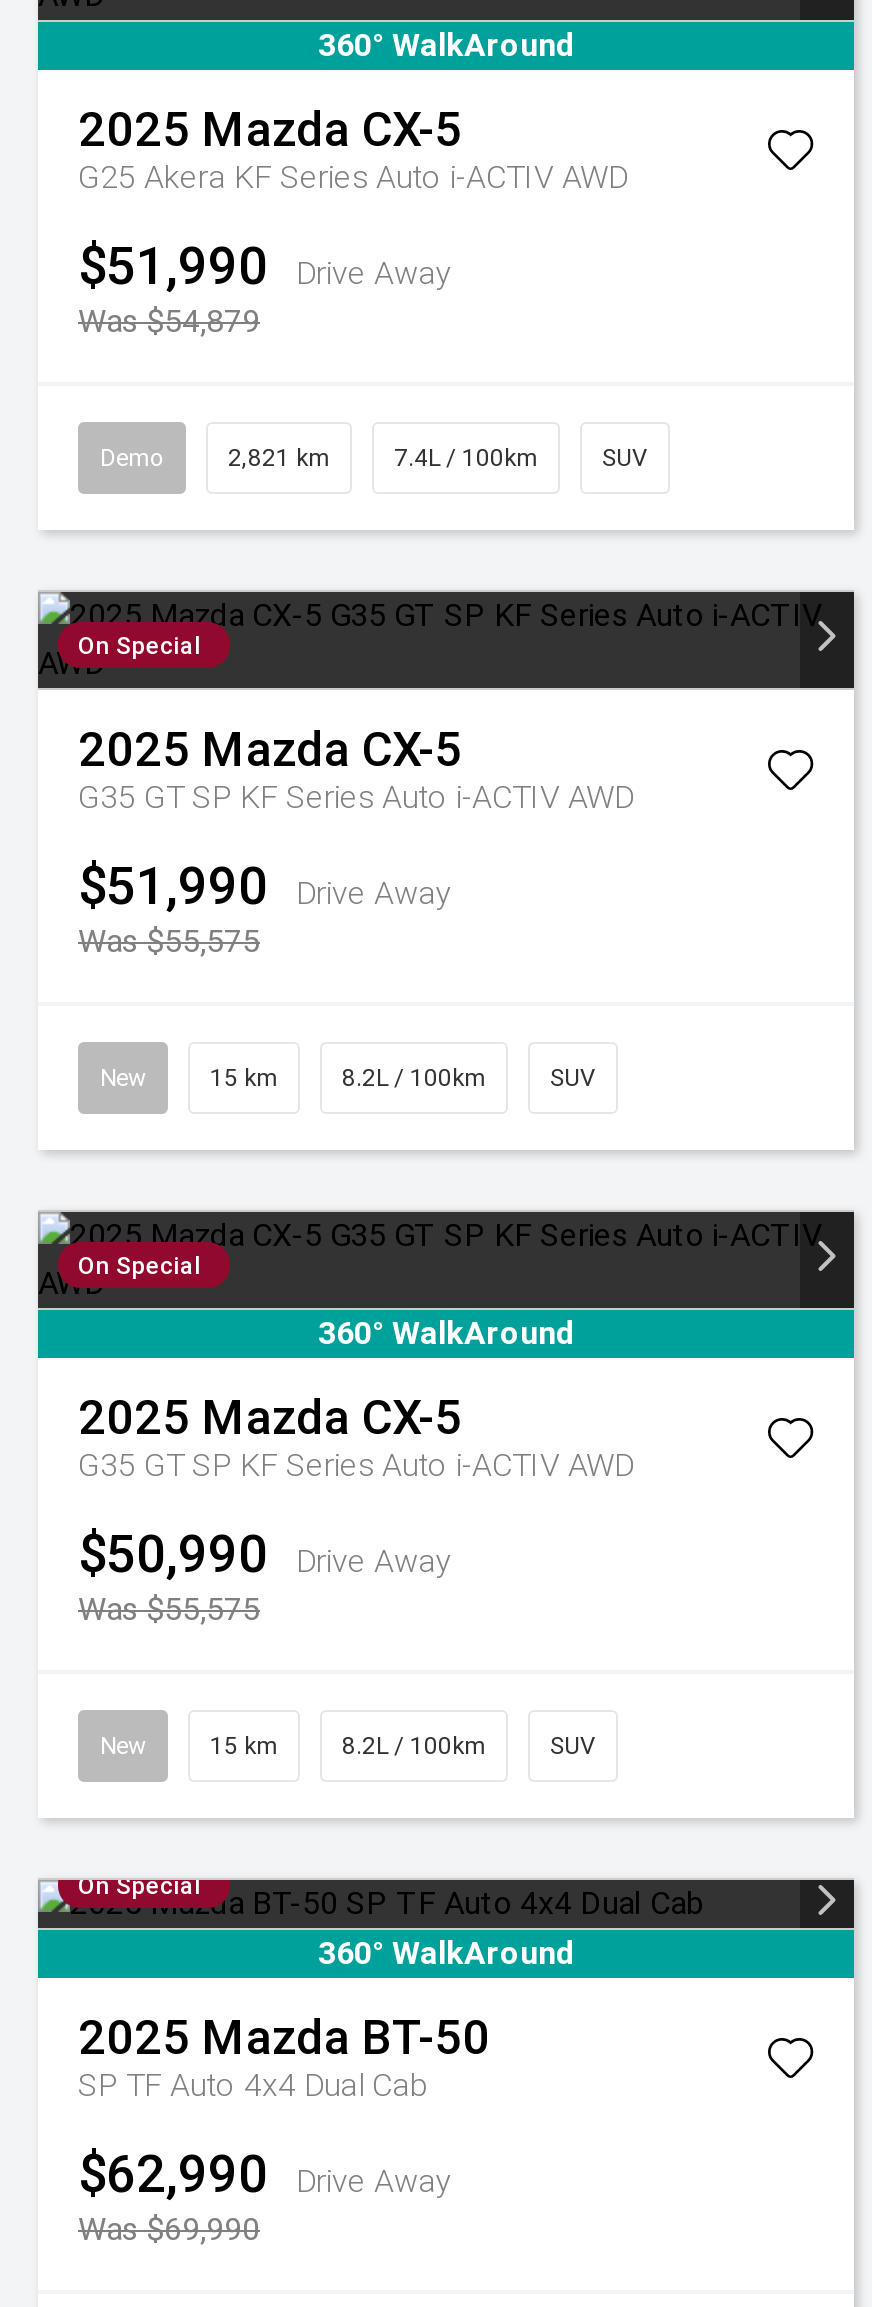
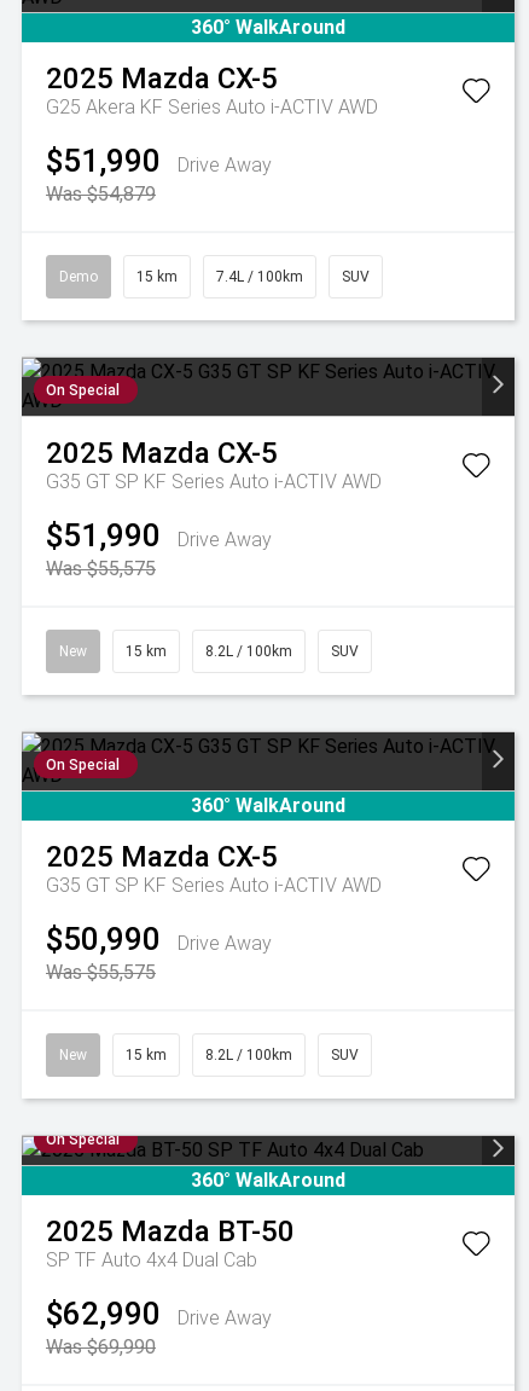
- 2,821 km
+ 15 km
